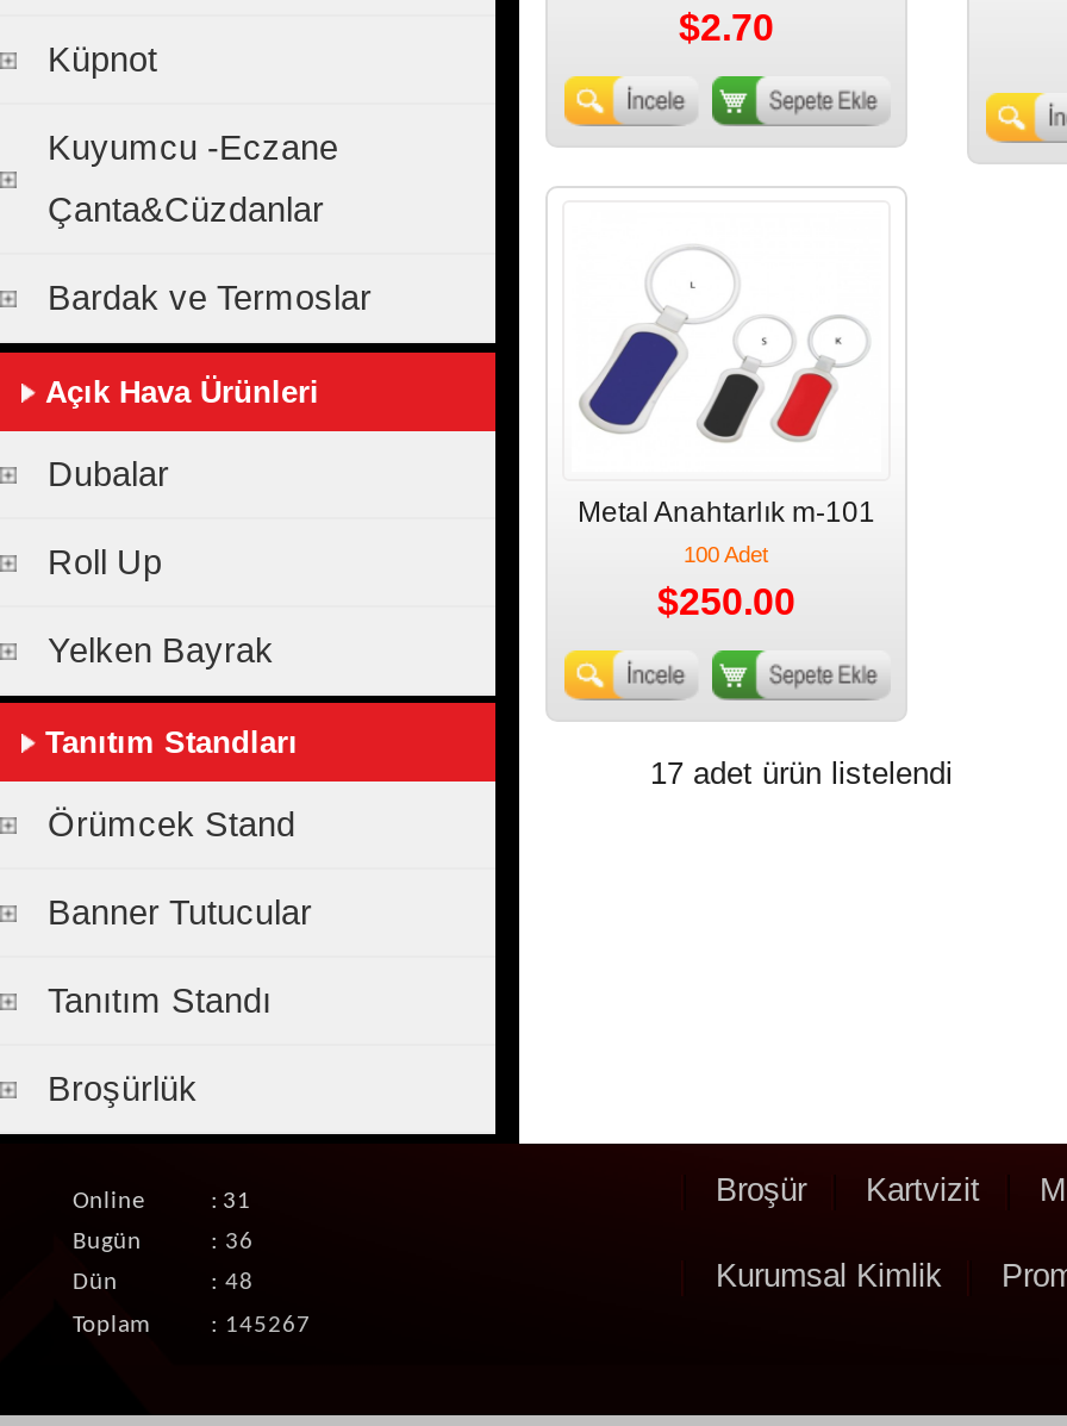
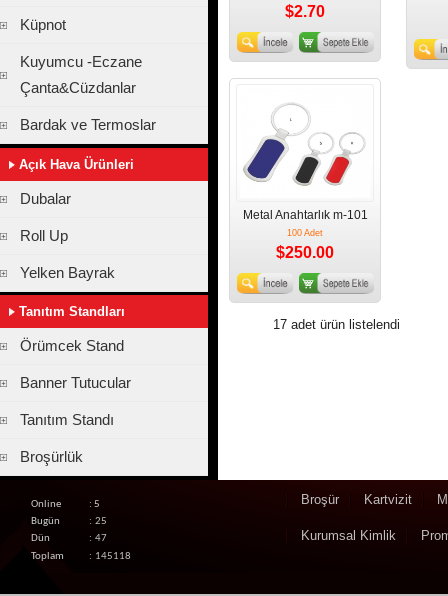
- : 31
+ : 5

- : 36
+ : 25

- : 48
+ : 47

- : 145267
+ : 145118
